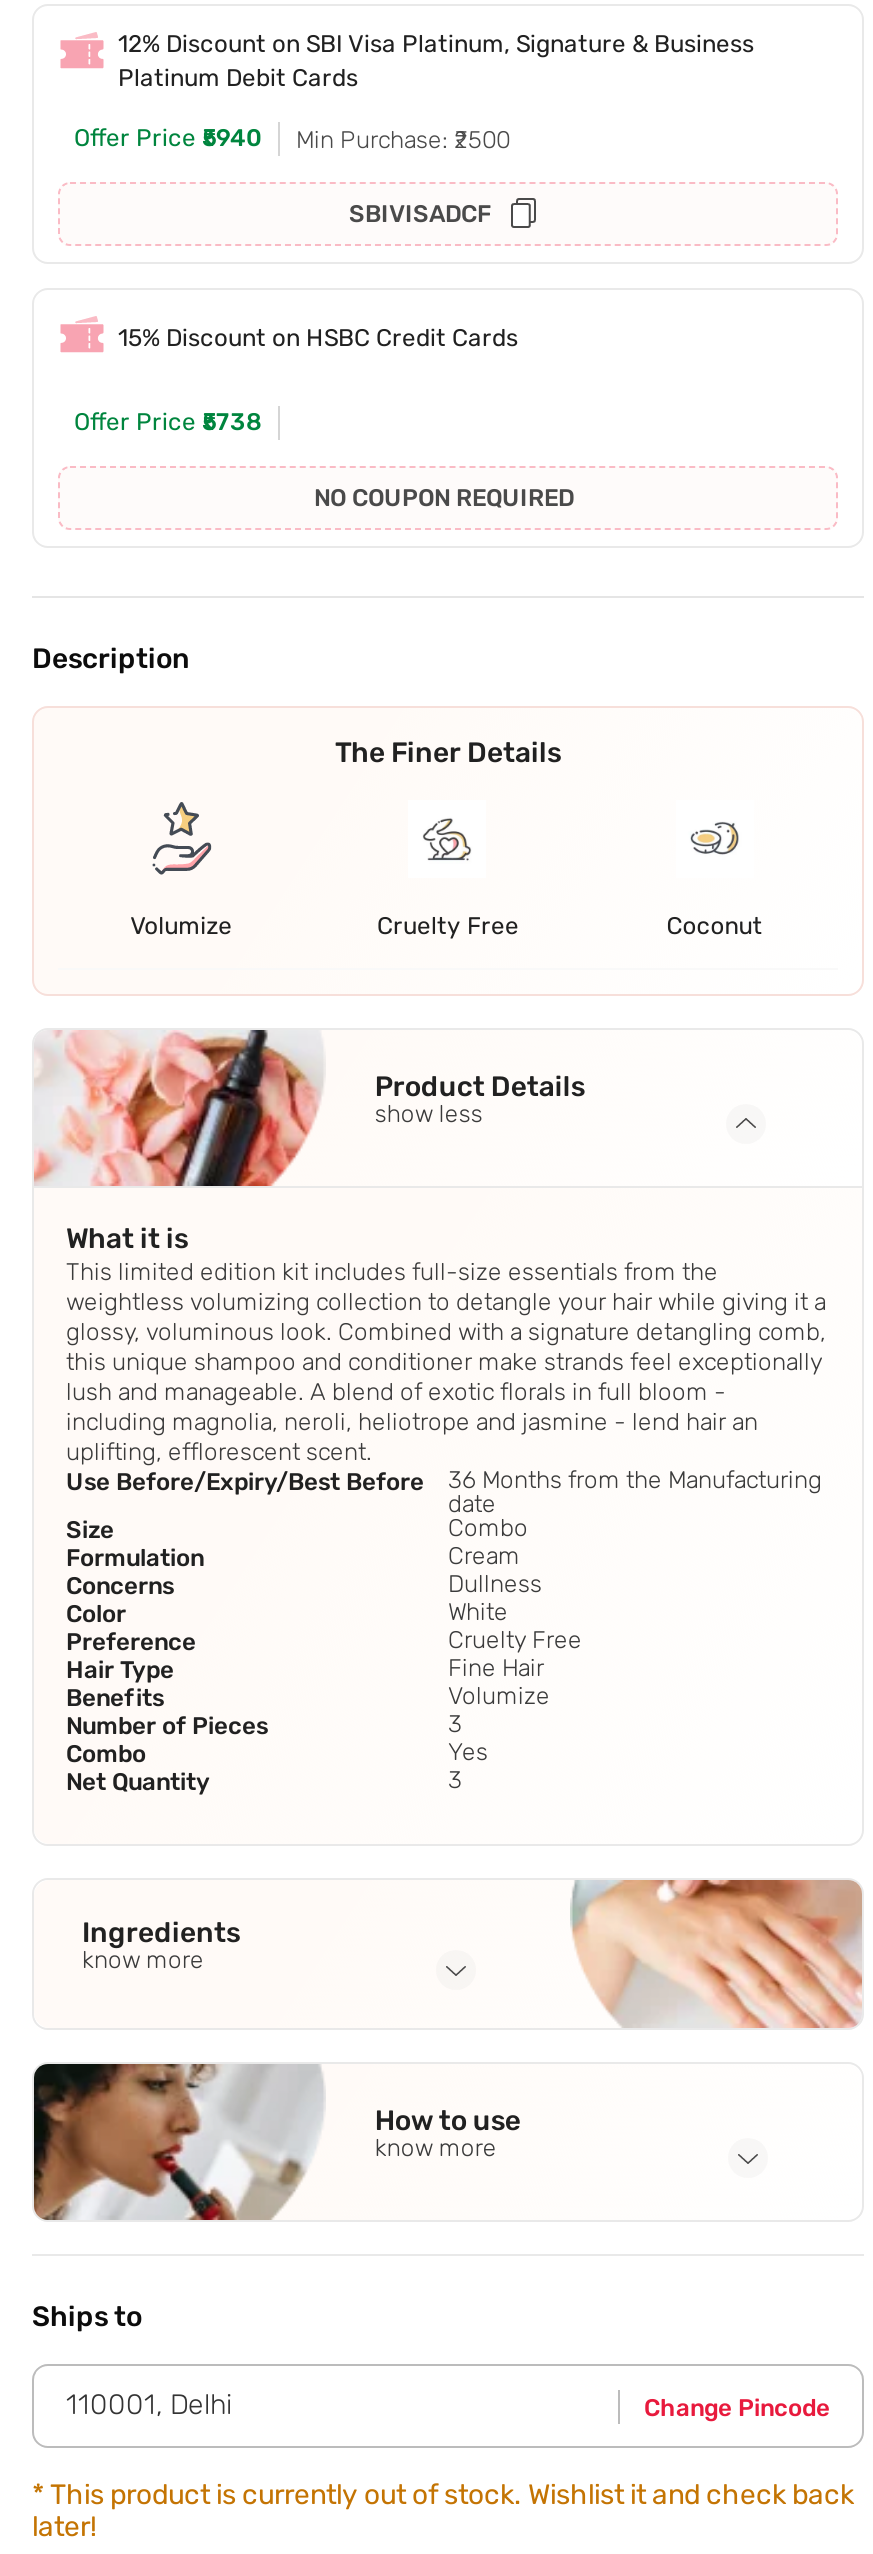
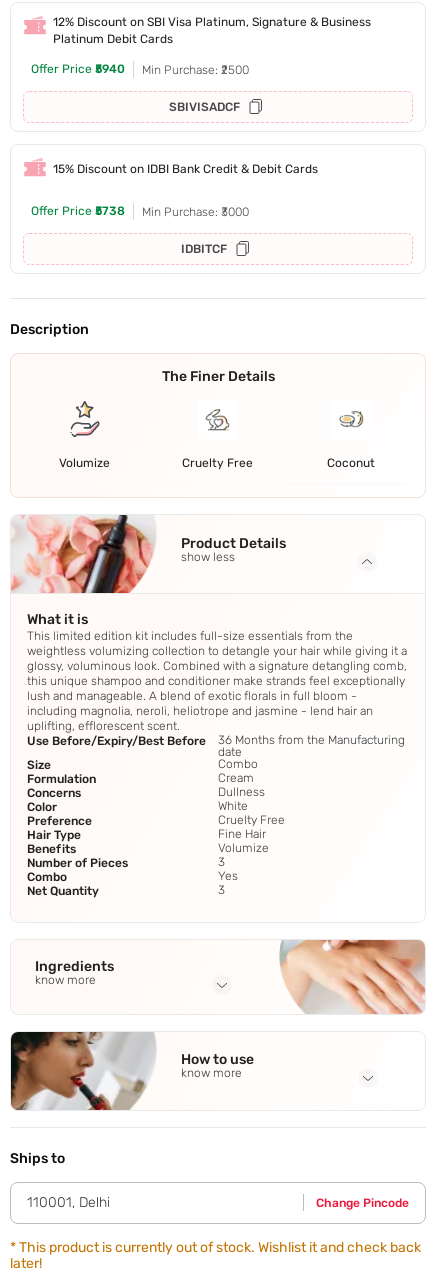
- 15% Discount on HSBC Credit Cards
+ 15% Discount on IDBI Bank Credit & Debit Cards

- NO COUPON REQUIRED
+ Min Purchase: ₹3000
+ IDBITCF
